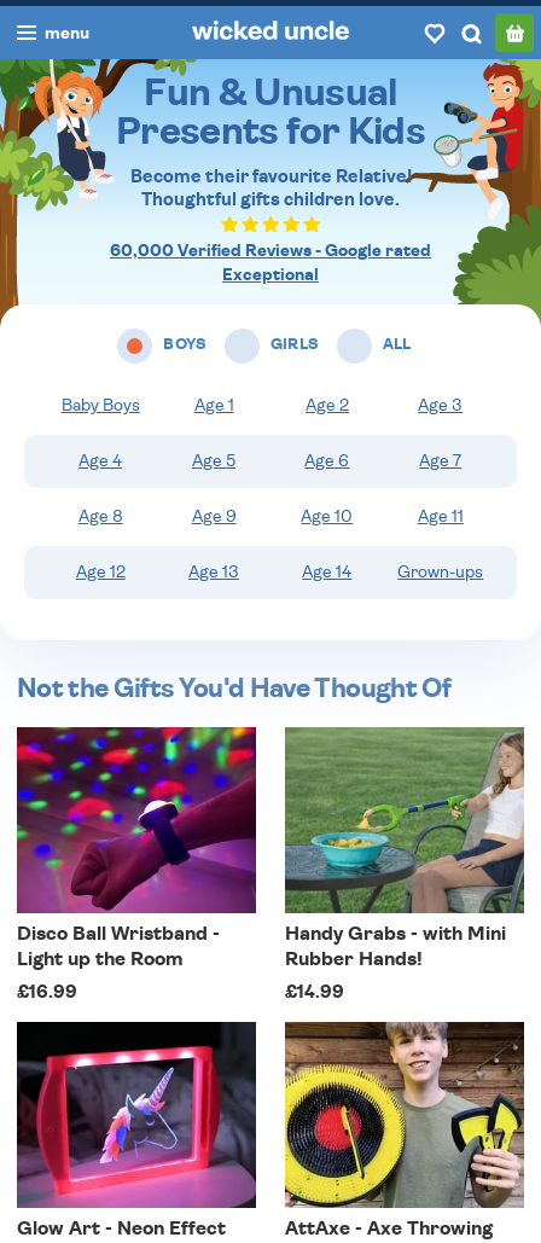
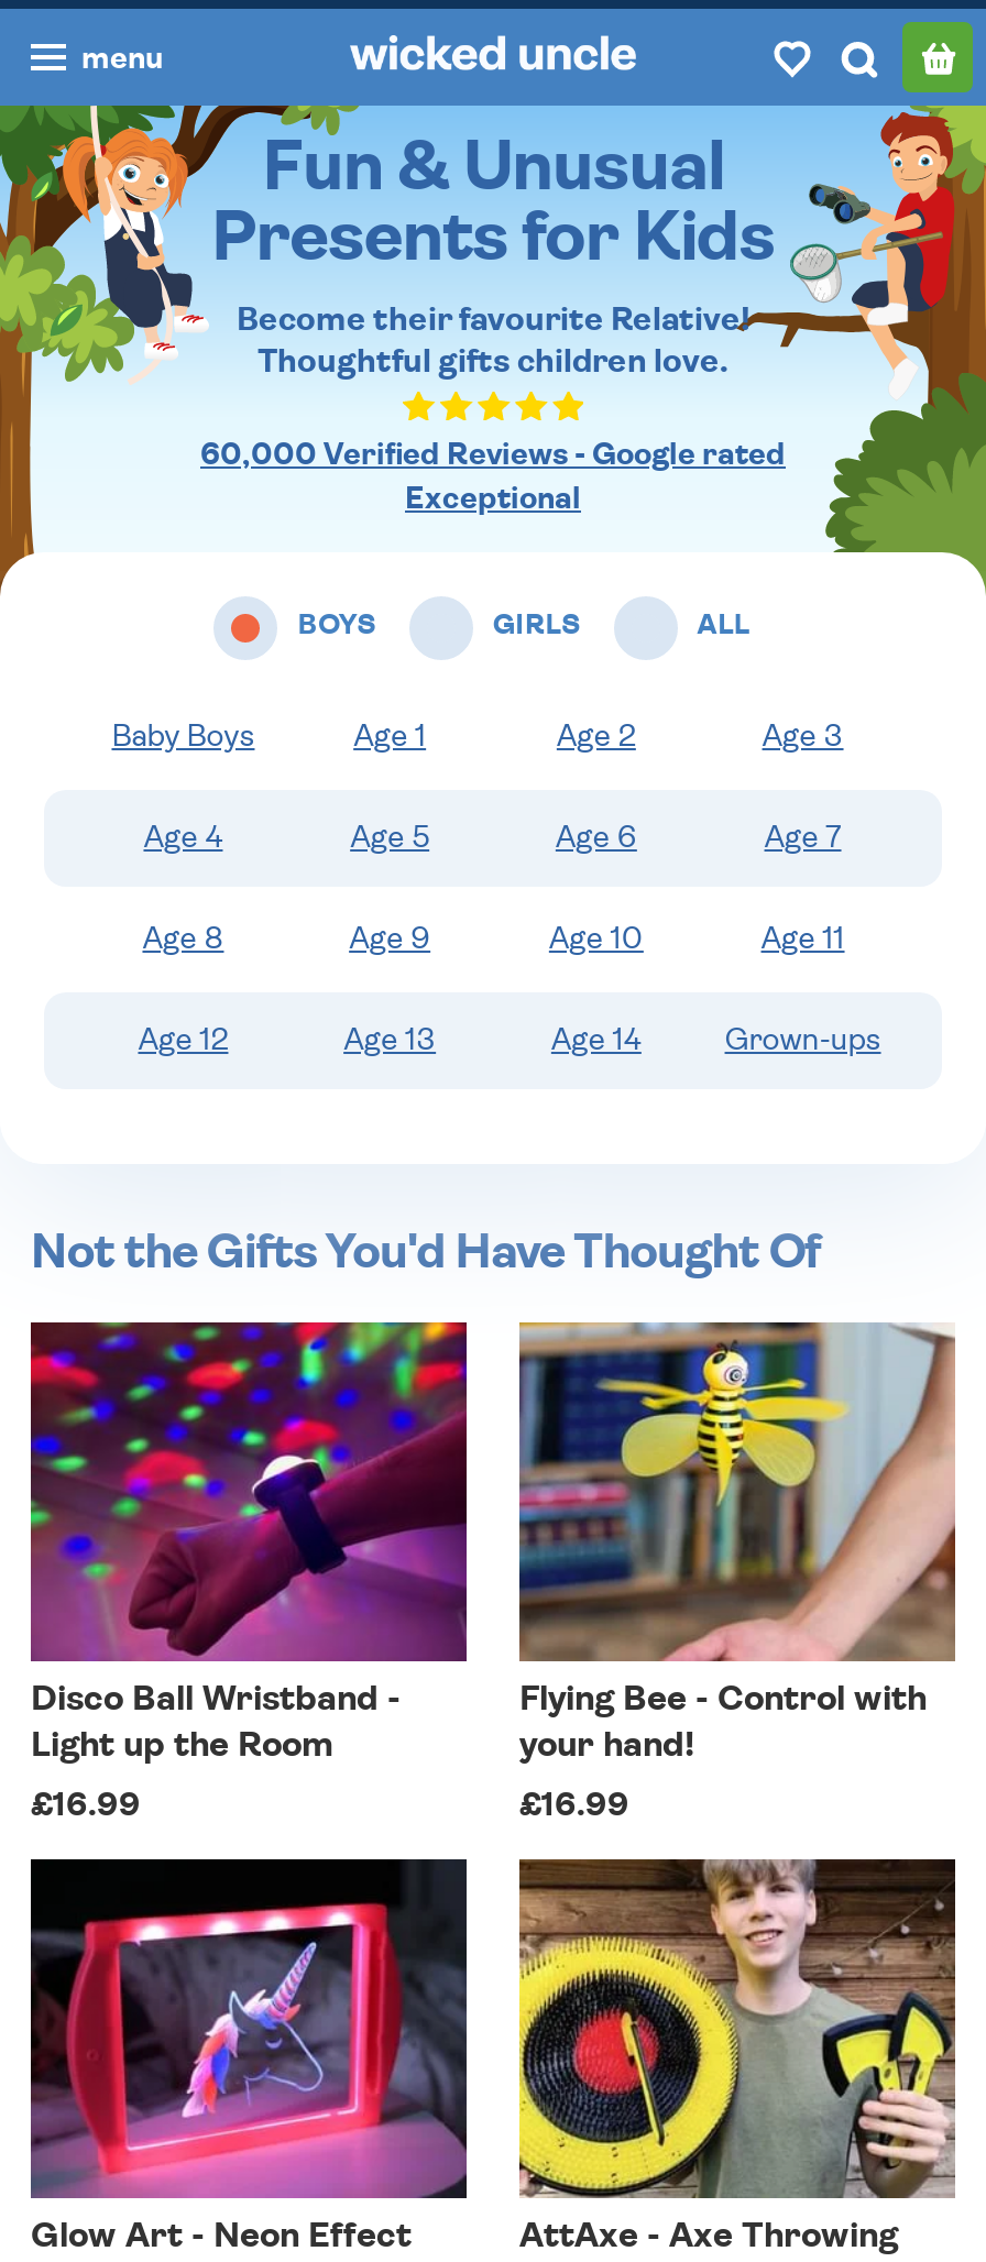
- [image]
- Handy Grabs - with Mini
- Rubber Hands!
+ [image]
+ Flying Bee - Control with
+ your hand!

- £14.99
+ £16.99
